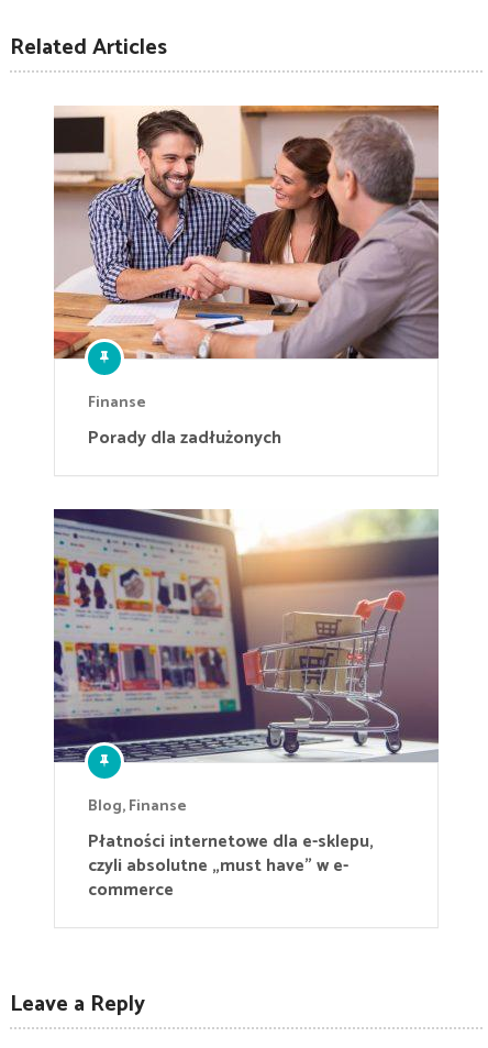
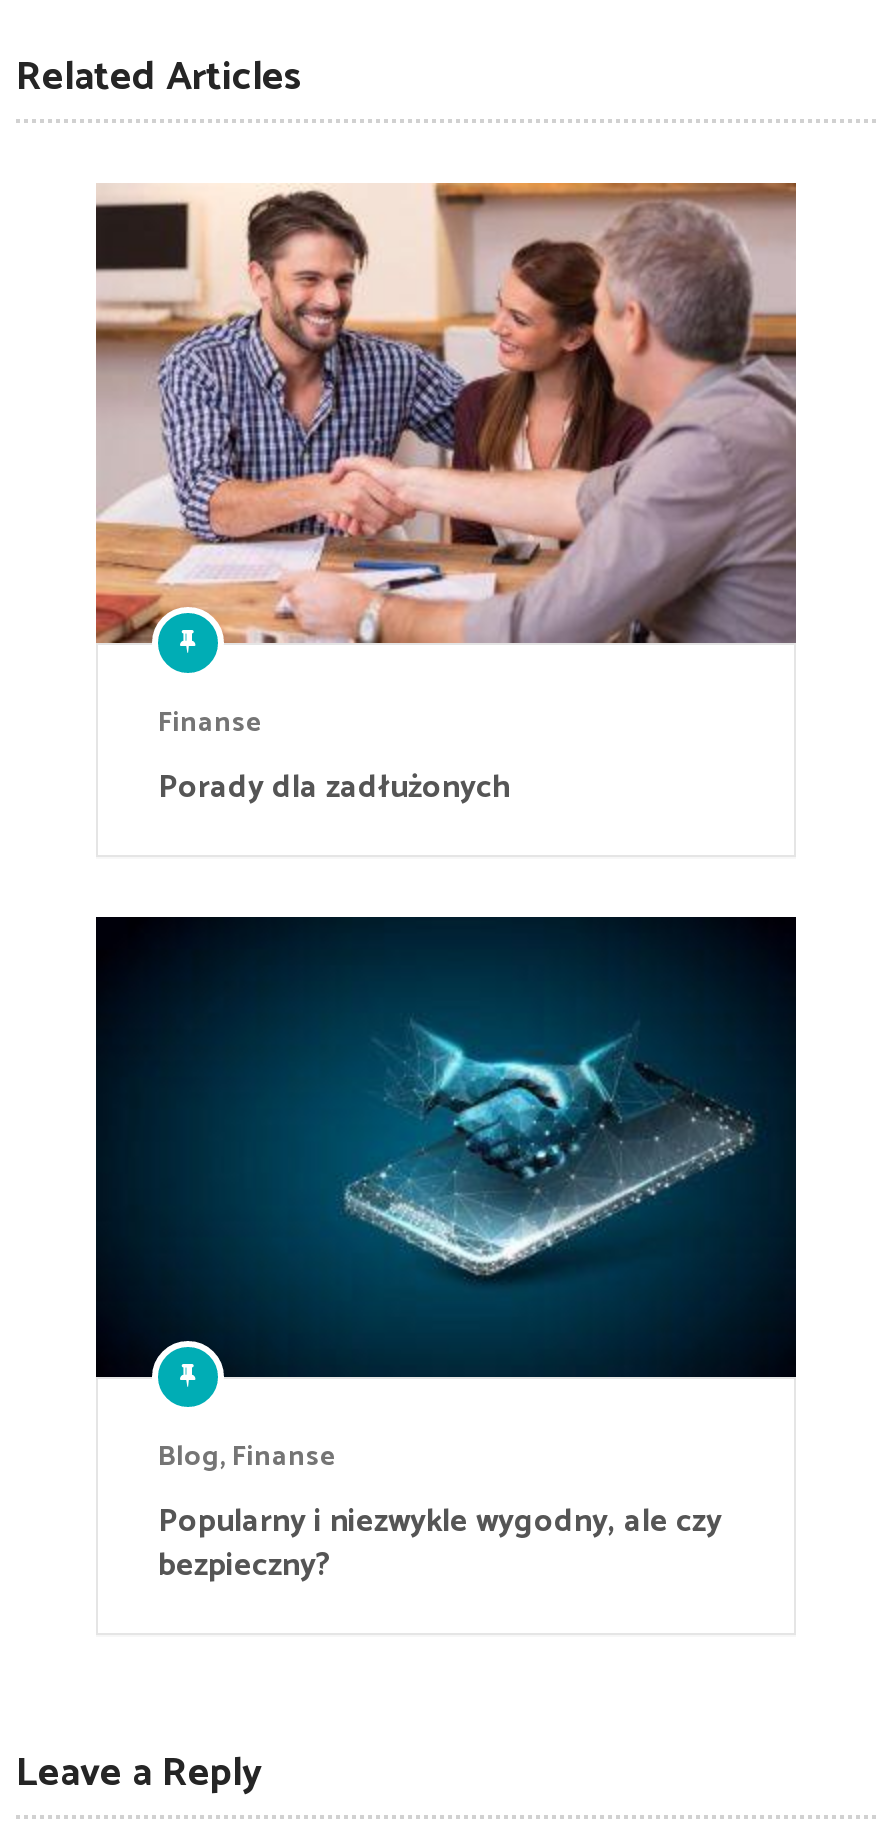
- [image]
+ [image]

- Płatności internetowe dla e-sklepu,
- czyli absolutne „must have” w e-
- commerce
+ Popularny i niezwykle wygodny, ale czy
+ bezpieczny?
